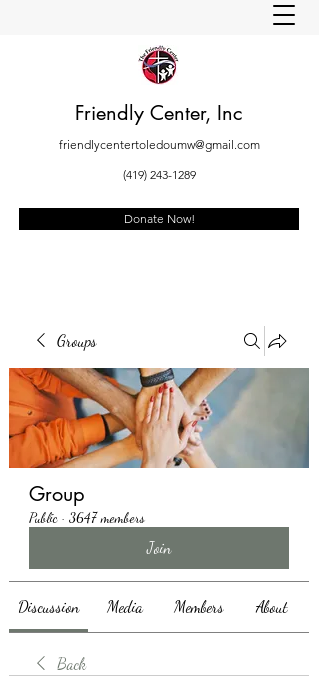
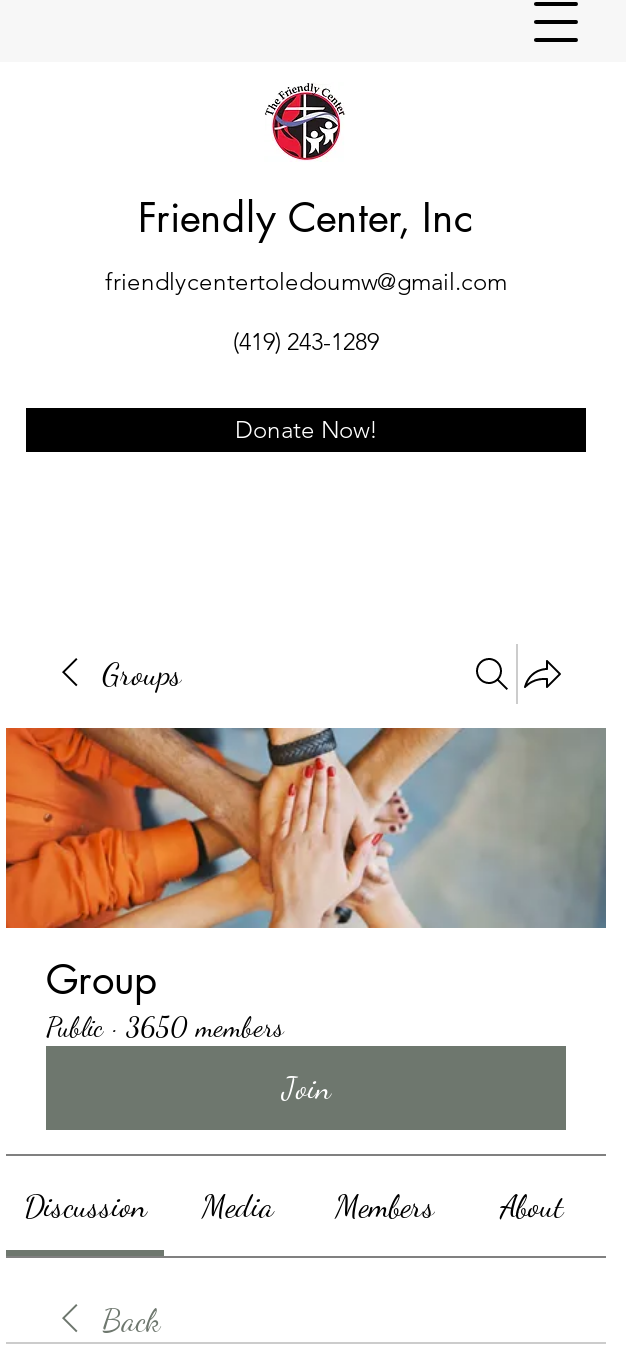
- Public · 3647 members
+ Public · 3650 members
